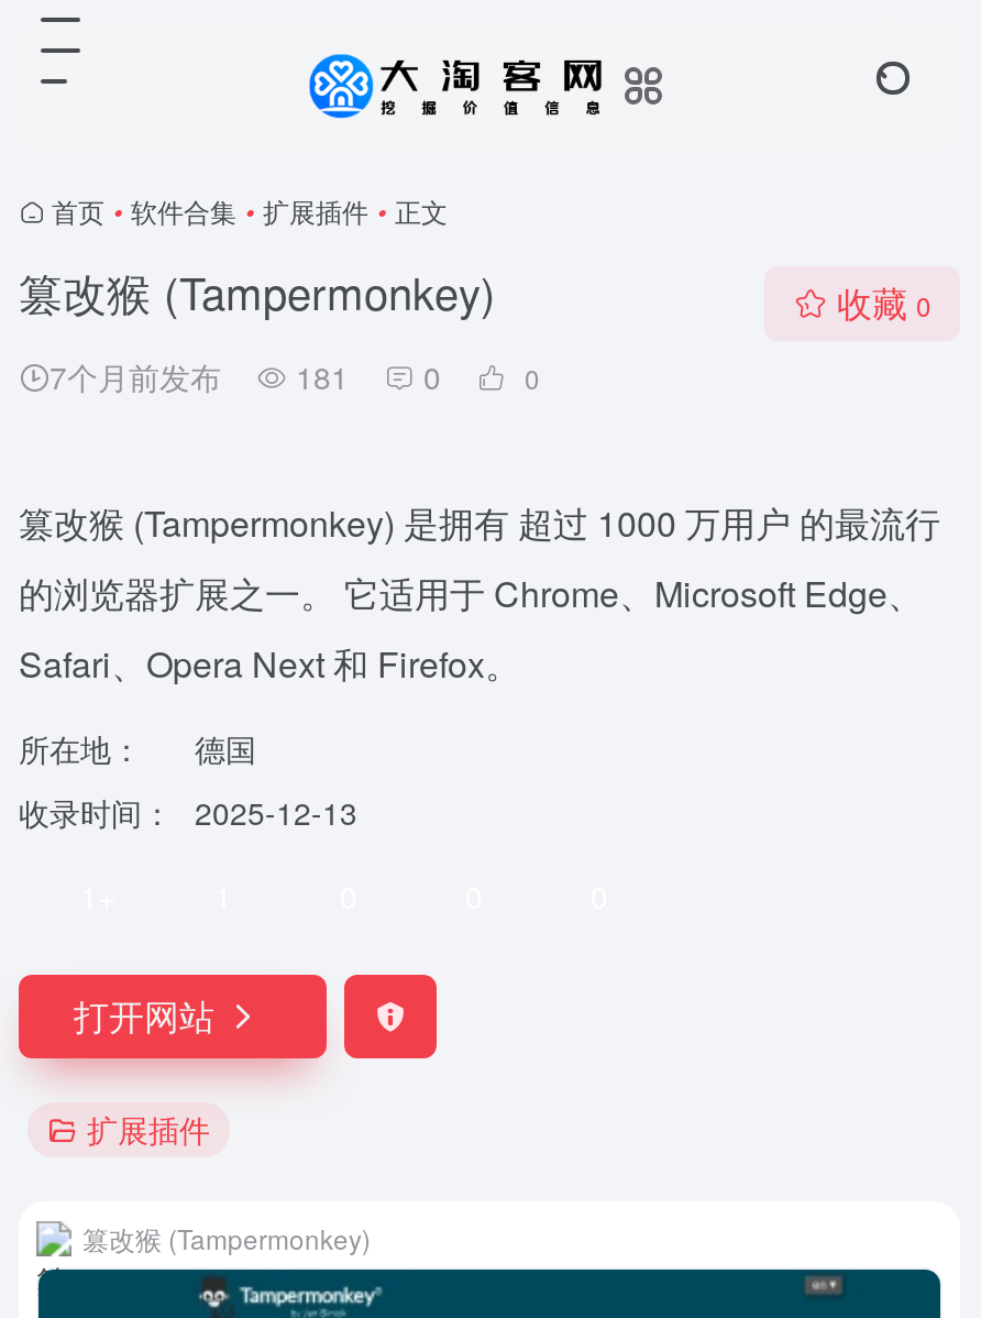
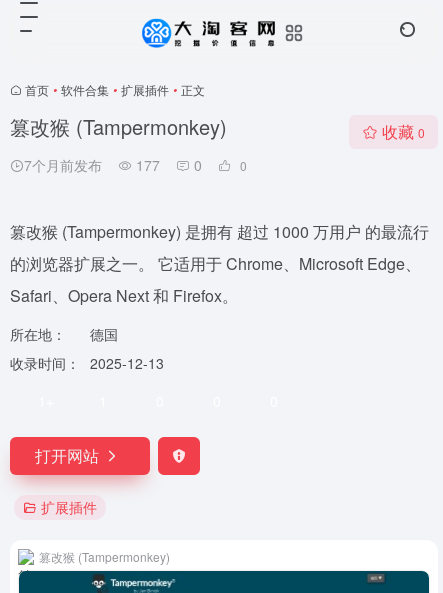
- 7个月前发布 181 0
+ 7个月前发布 177 0
